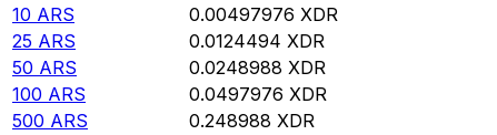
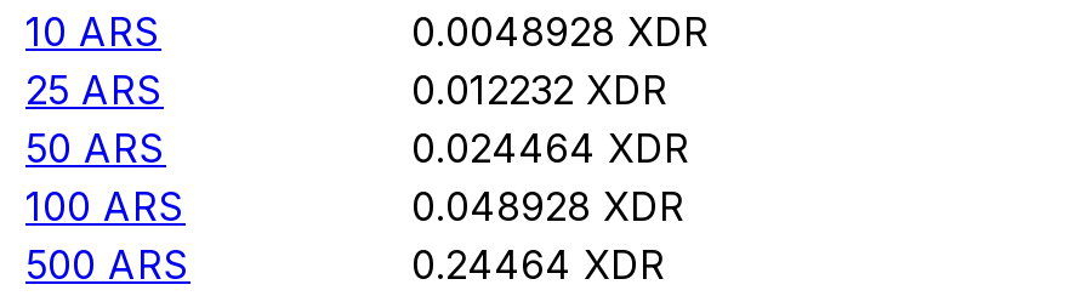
- 0.00497976 XDR
+ 0.0048928 XDR

- 0.0124494 XDR
+ 0.012232 XDR

- 0.0248988 XDR
+ 0.024464 XDR

- 0.0497976 XDR
+ 0.048928 XDR

- 0.248988 XDR
+ 0.24464 XDR
